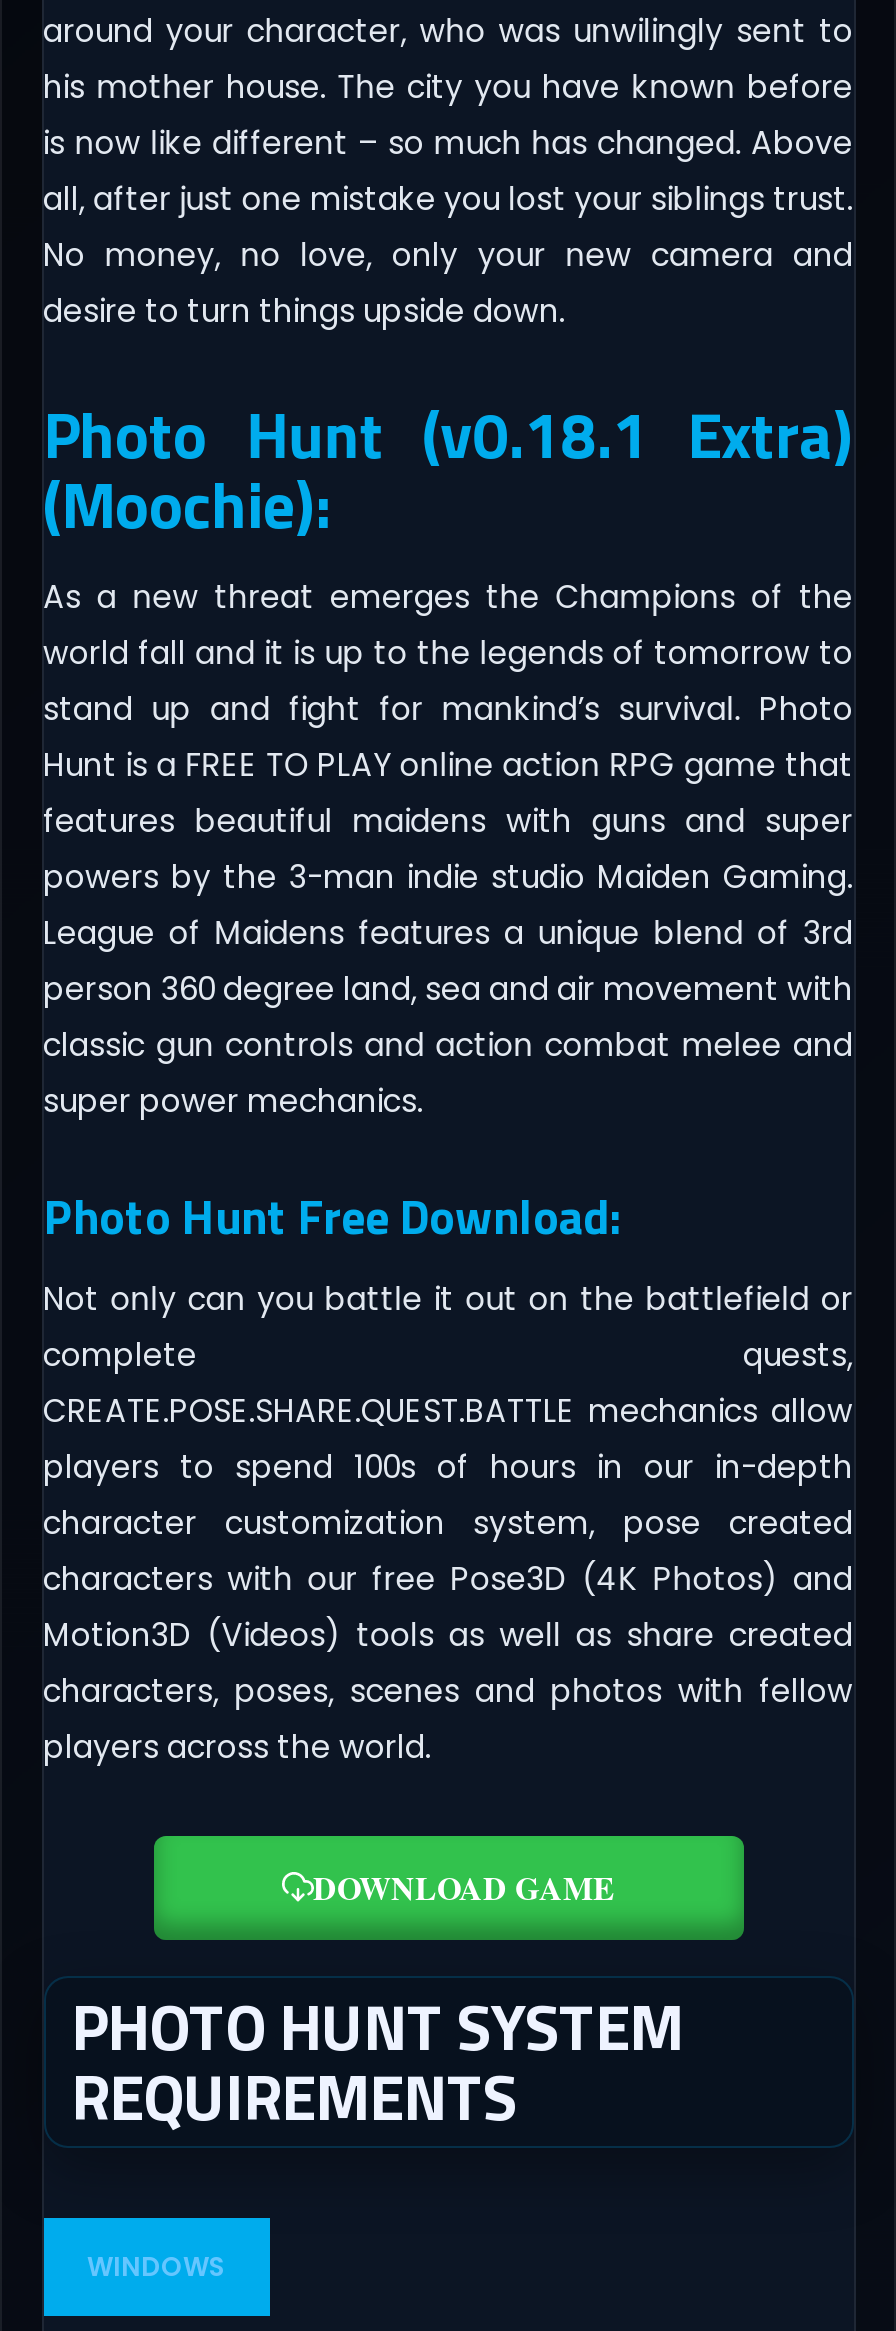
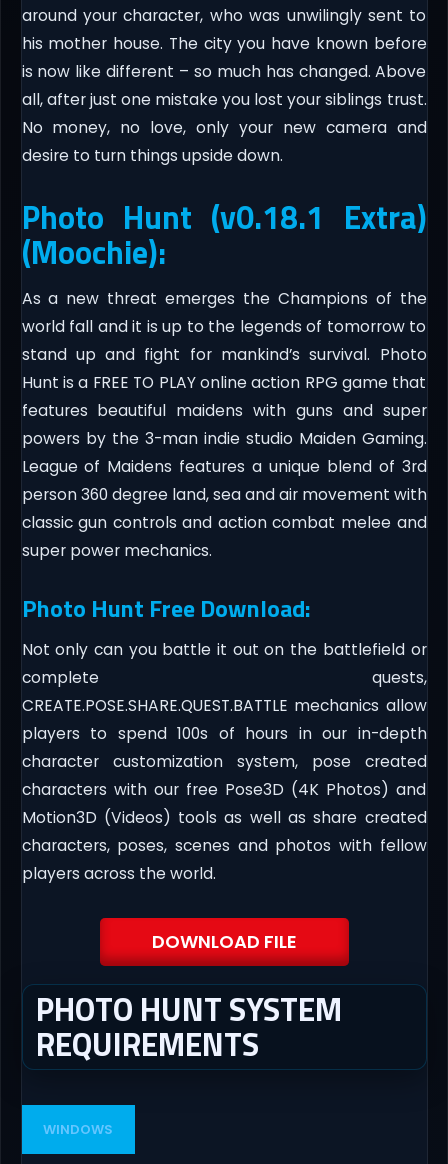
- DOWNLOAD GAME
+ DOWNLOAD FILE
